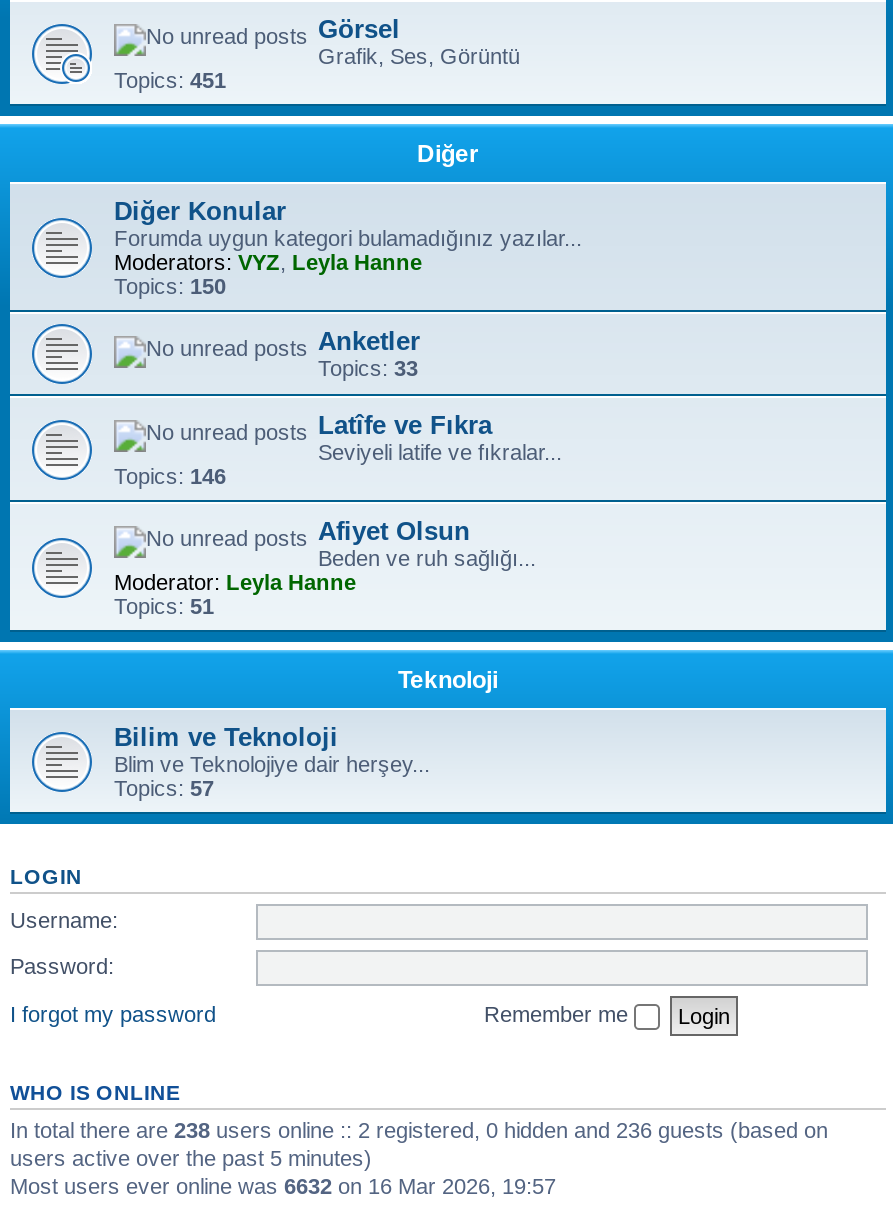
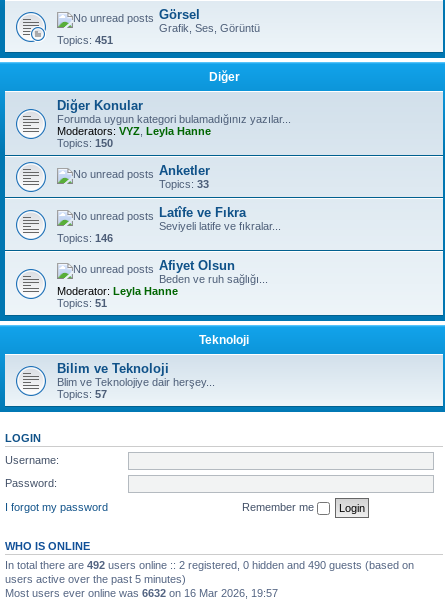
- In total there are 238 users online :: 2 registered, 0 hidden and 236 guests (based on
+ In total there are 492 users online :: 2 registered, 0 hidden and 490 guests (based on
